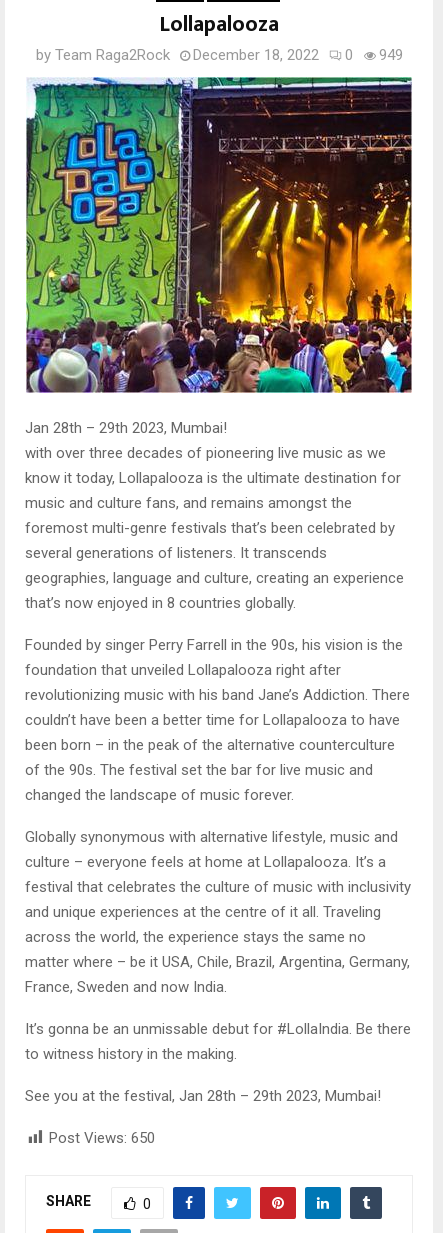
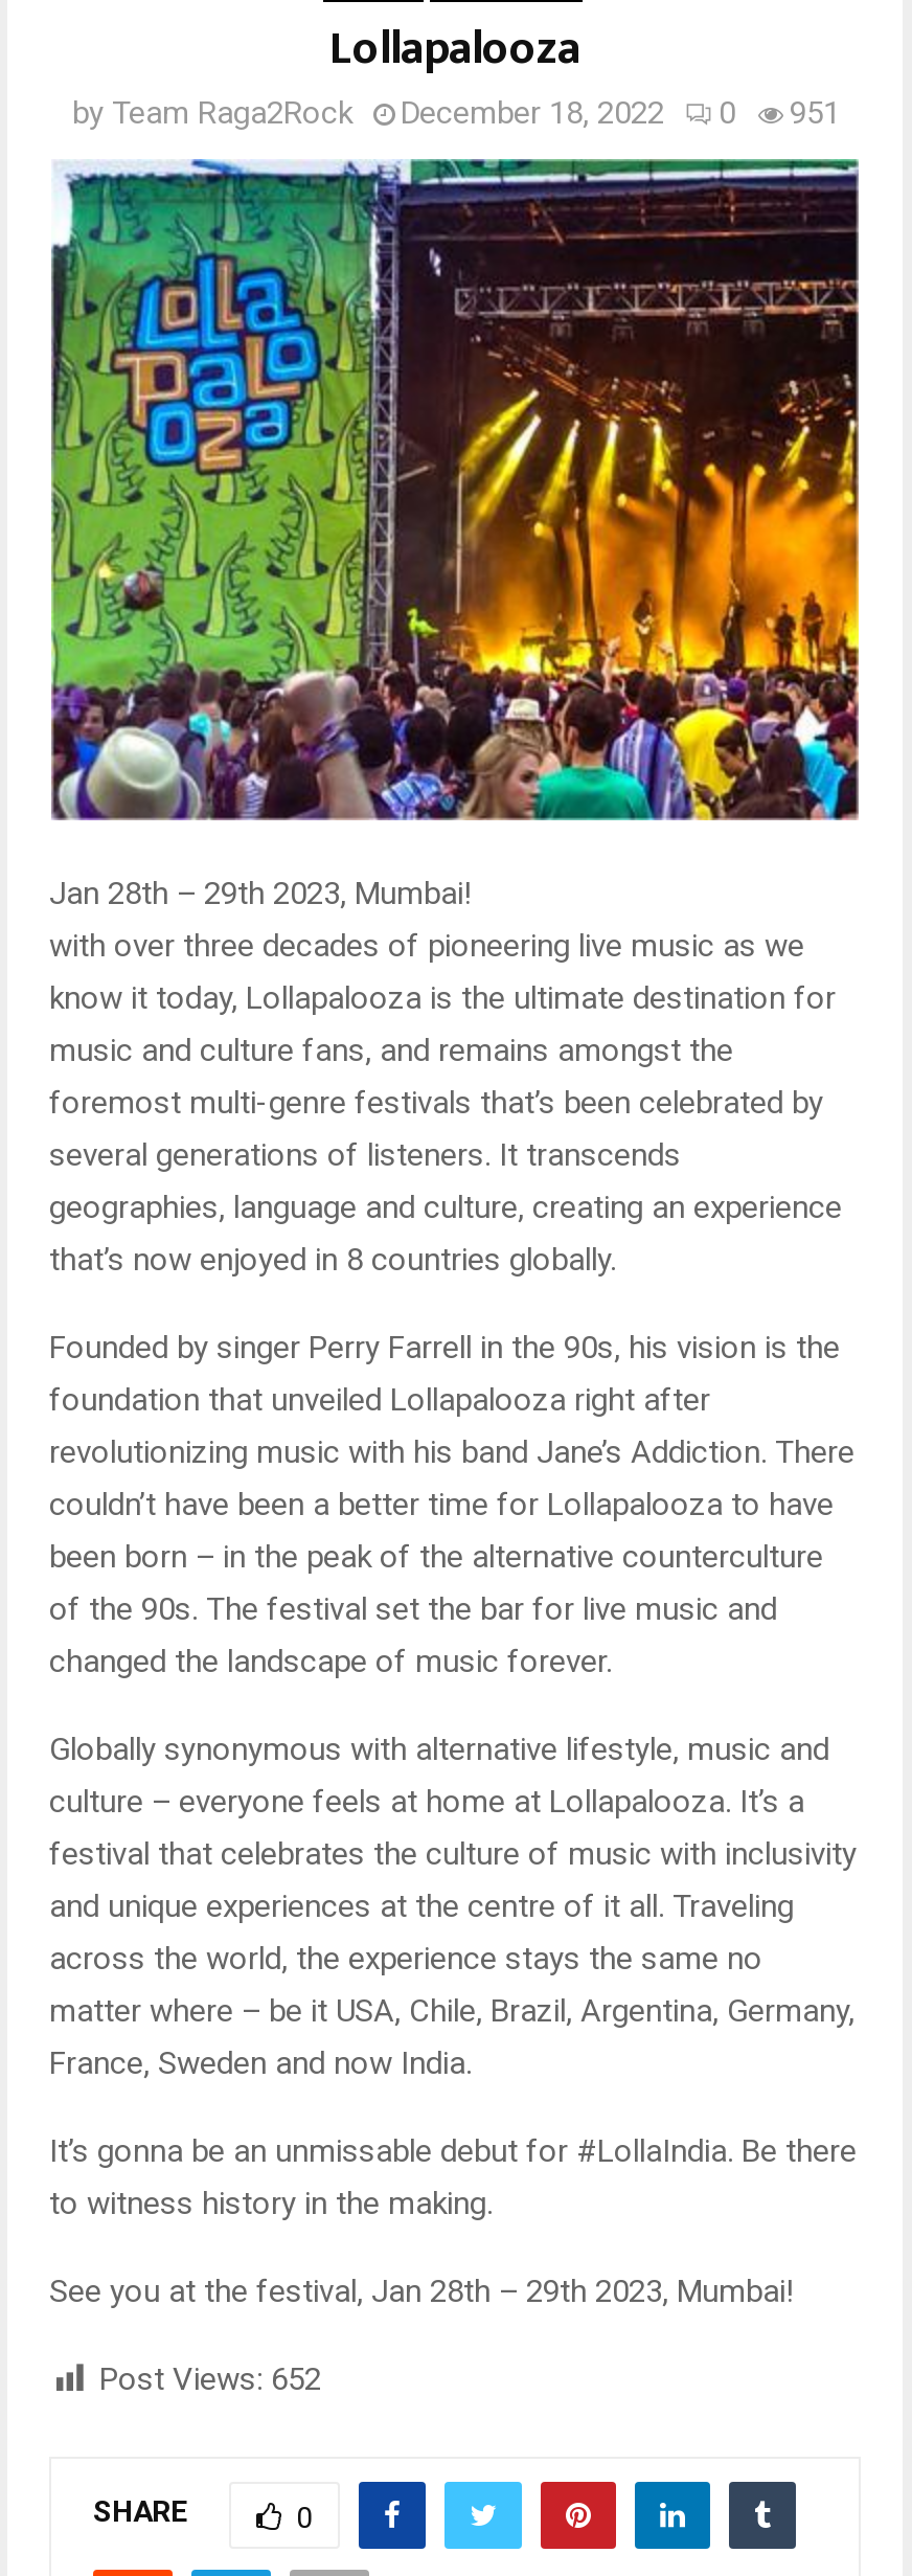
- by Team Raga2Rock December 18, 2022 0 949
+ by Team Raga2Rock December 18, 2022 0 951

- Post Views: 650
+ Post Views: 652
